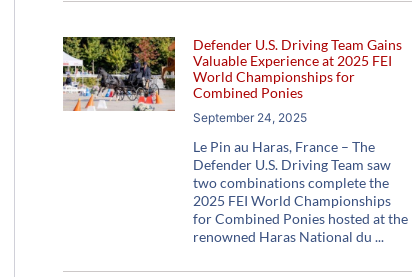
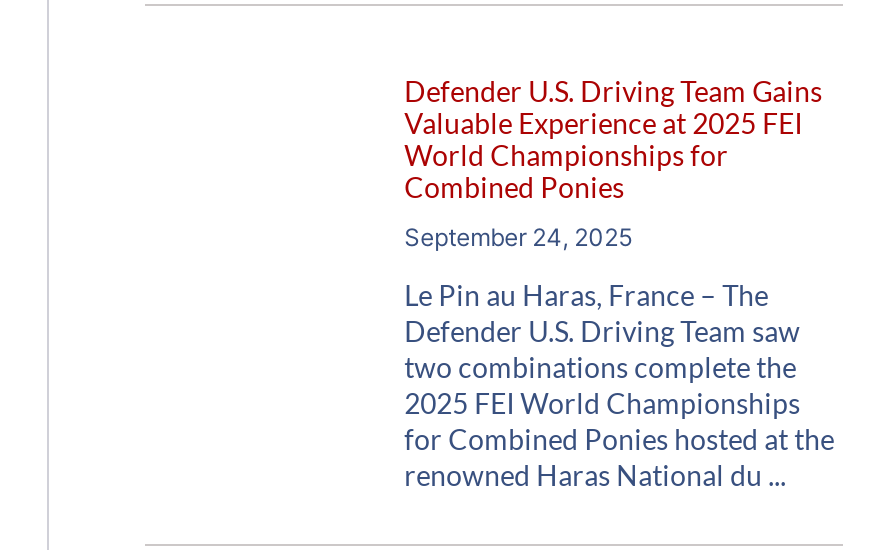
- [image]
